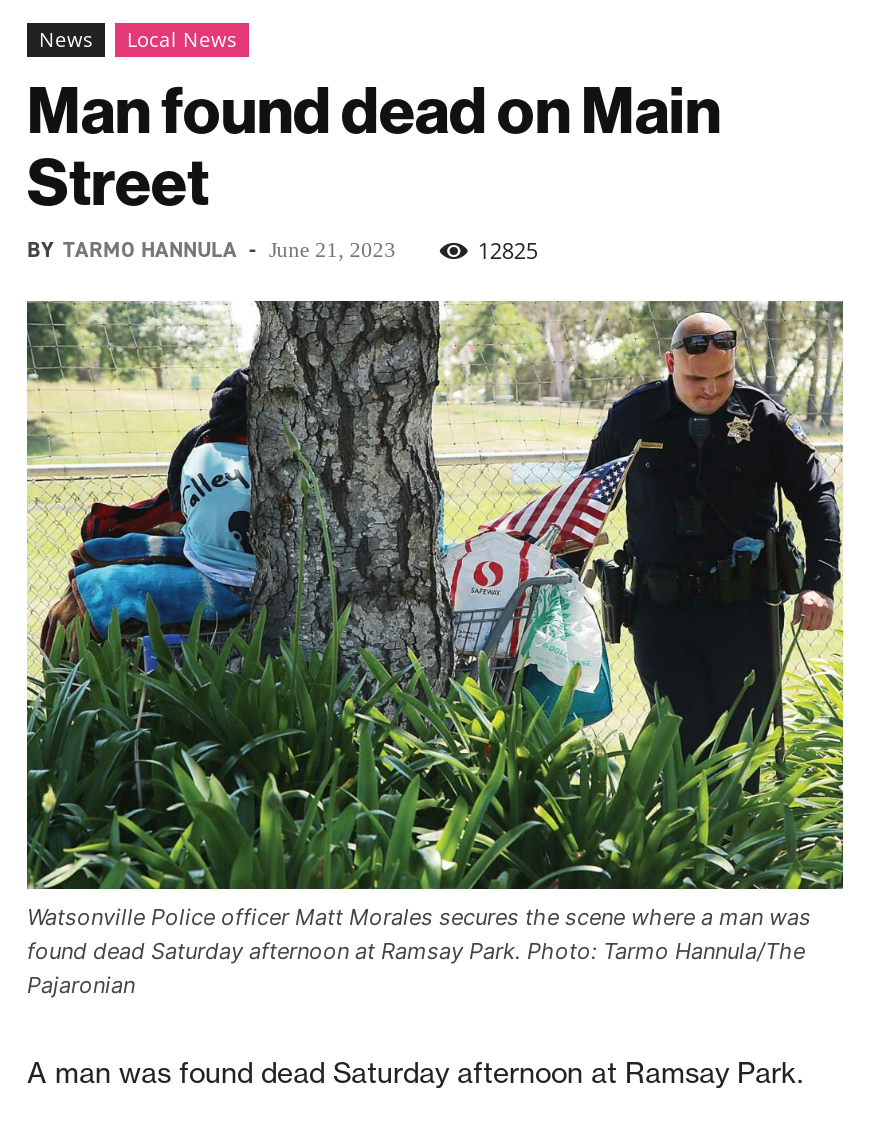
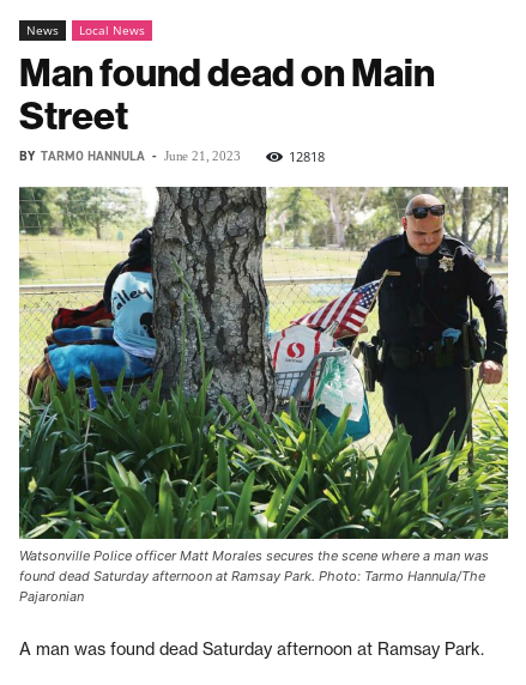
- 12825
+ 12818
